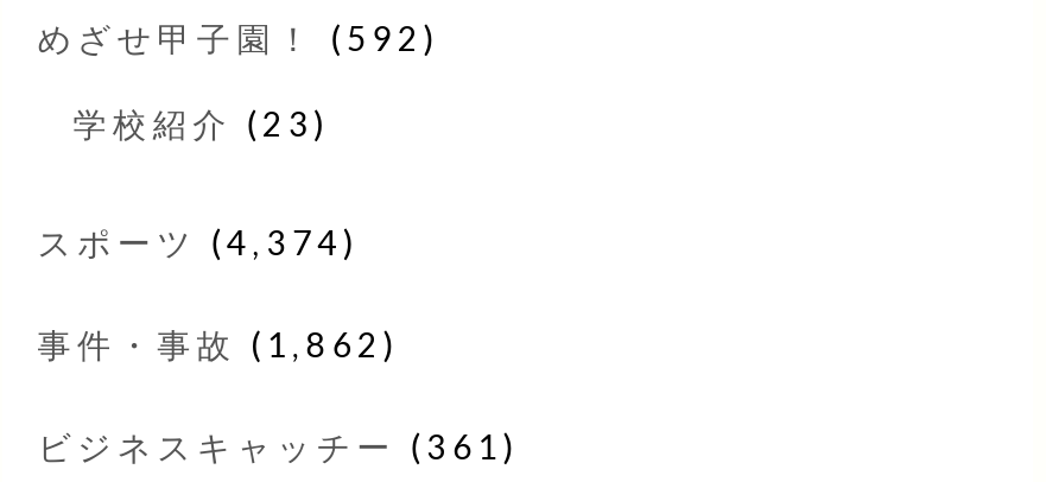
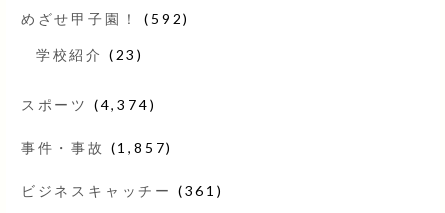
- 事件・事故(1,862)
+ 事件・事故(1,857)
